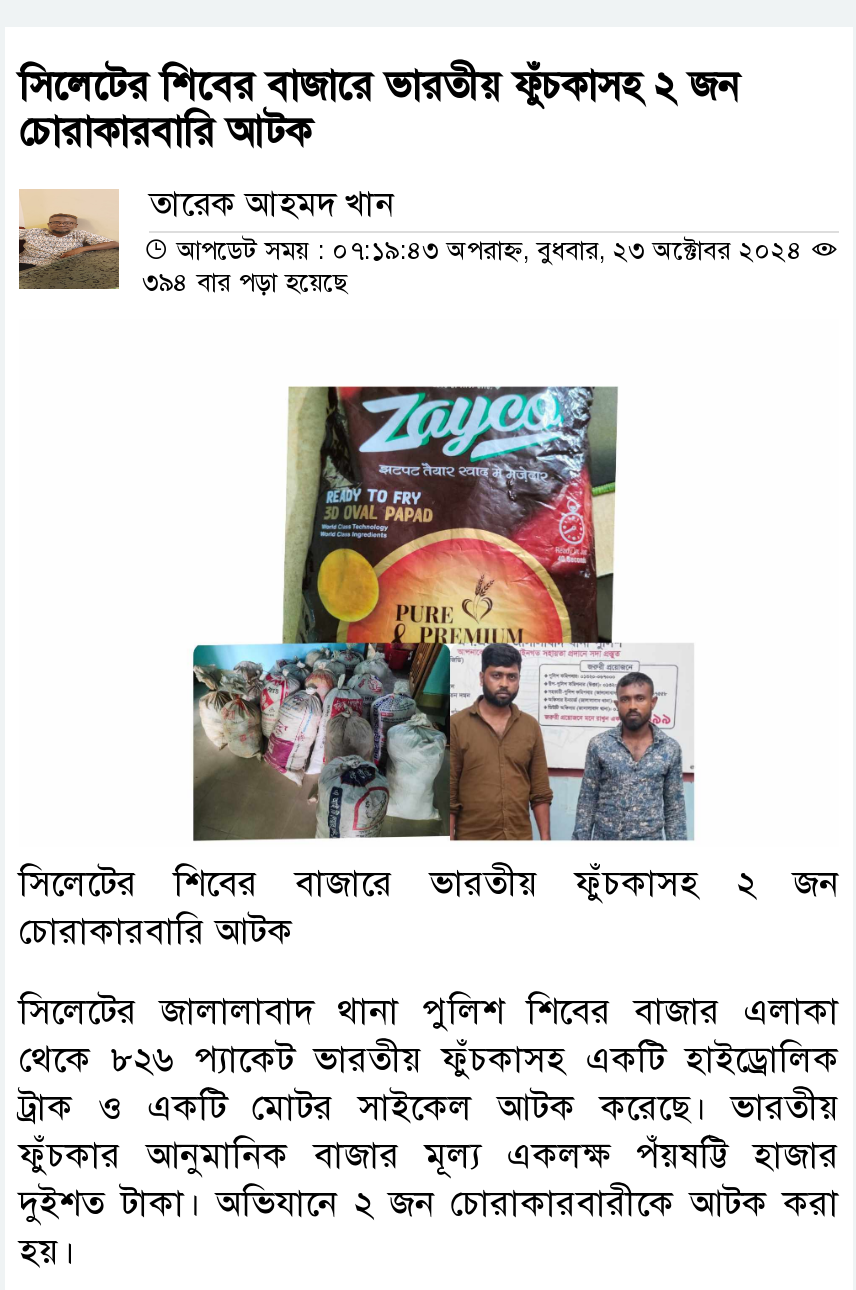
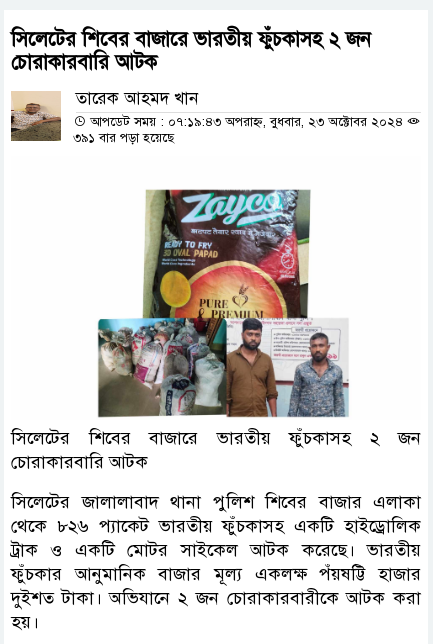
- ৩৯৪ বার পড়া হয়েছে
+ ৩৯১ বার পড়া হয়েছে
